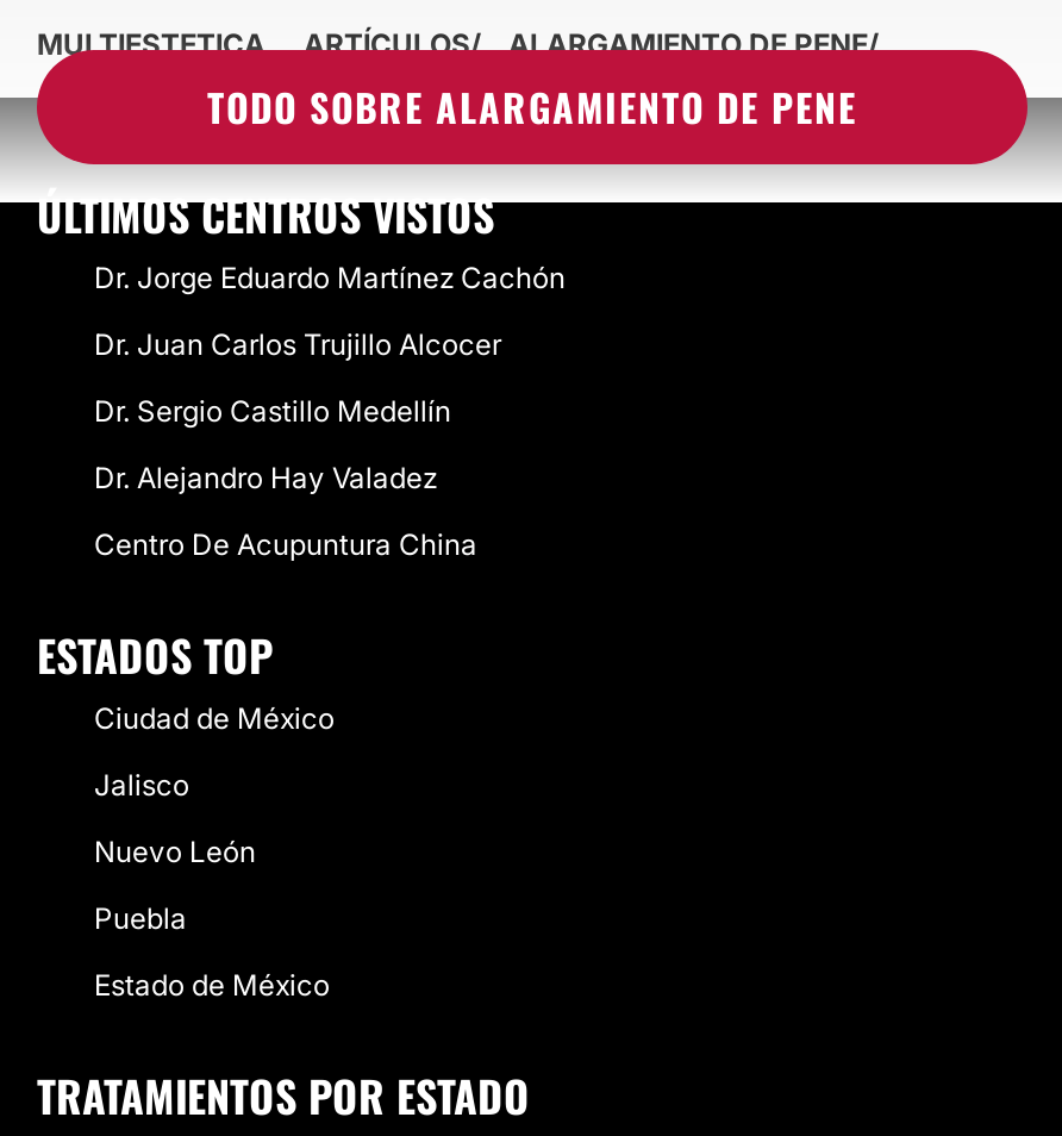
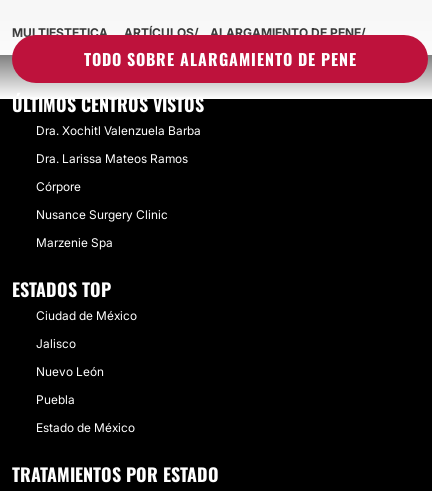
- Dr. Jorge Eduardo Martínez Cachón
+ Dra. Xochitl Valenzuela Barba

- Dr. Juan Carlos Trujillo Alcocer
+ Dra. Larissa Mateos Ramos

- Dr. Sergio Castillo Medellín
+ Córpore

- Dr. Alejandro Hay Valadez
+ Nusance Surgery Clinic

- Centro De Acupuntura China
+ Marzenie Spa
